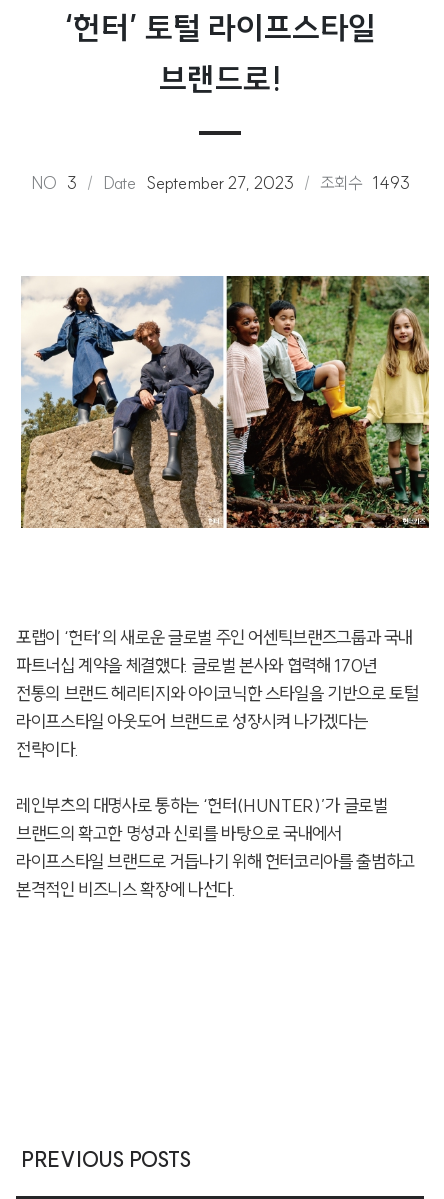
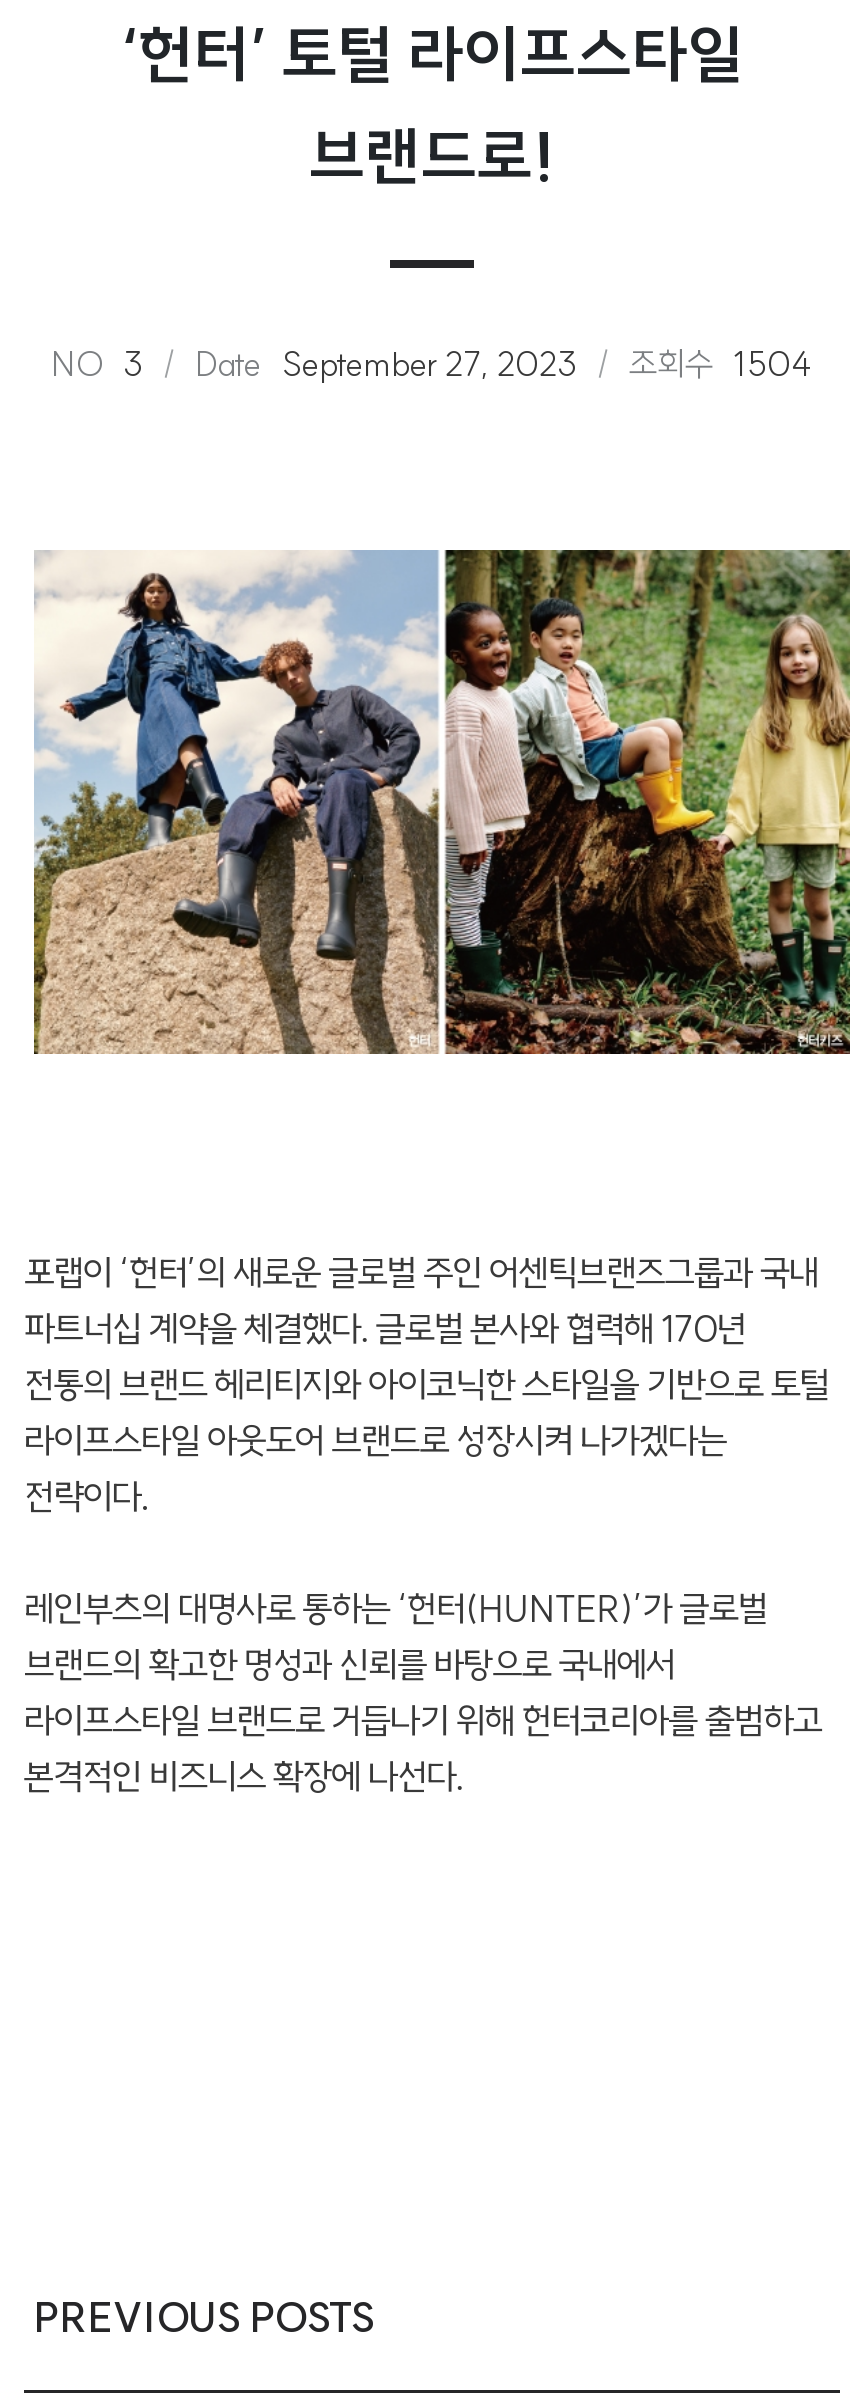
- NO 3 Date September 27, 2023 조회수 1493
+ NO 3 Date September 27, 2023 조회수 1504
